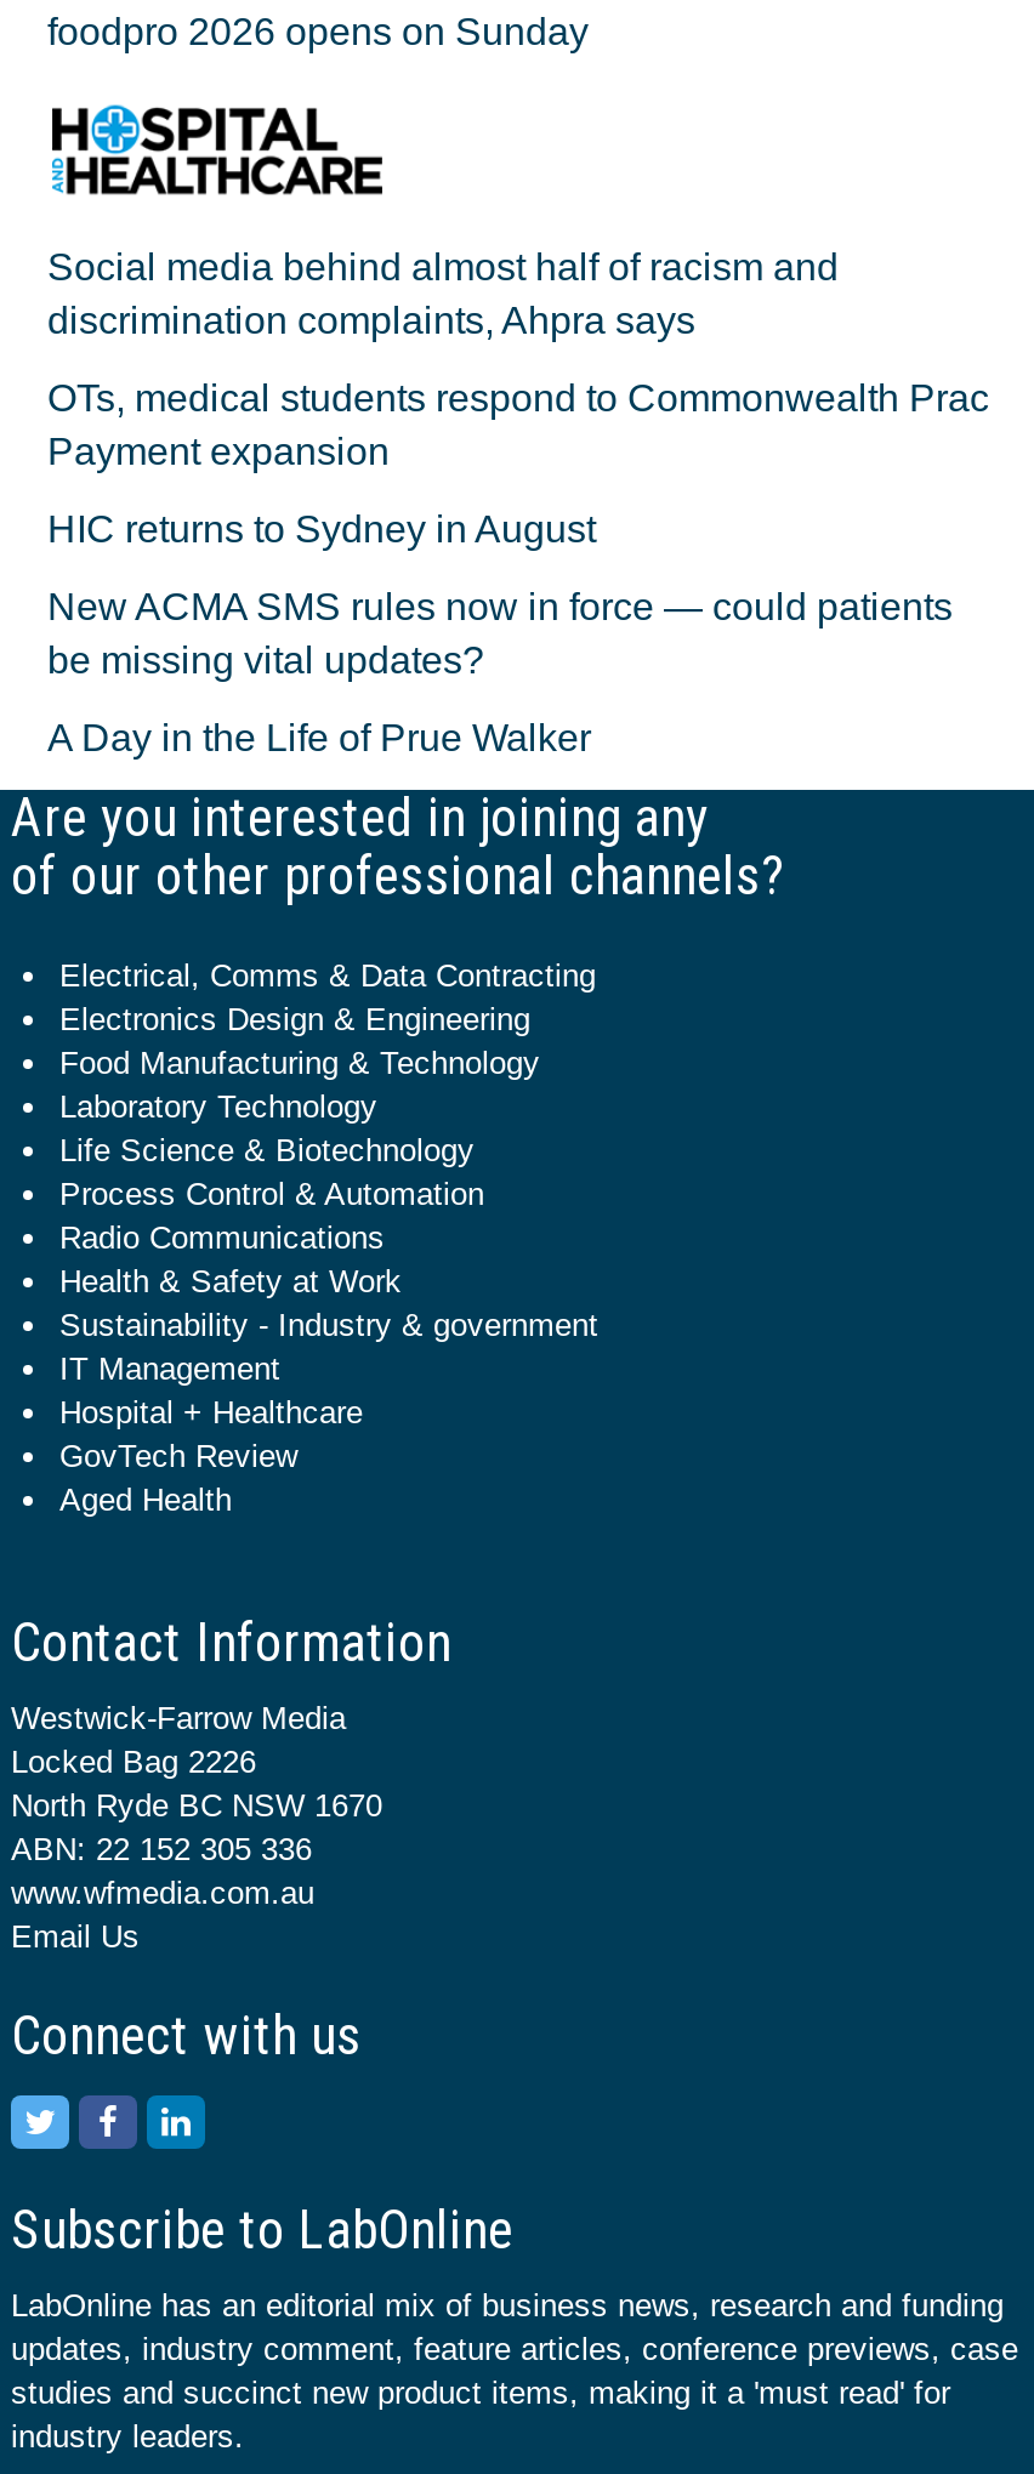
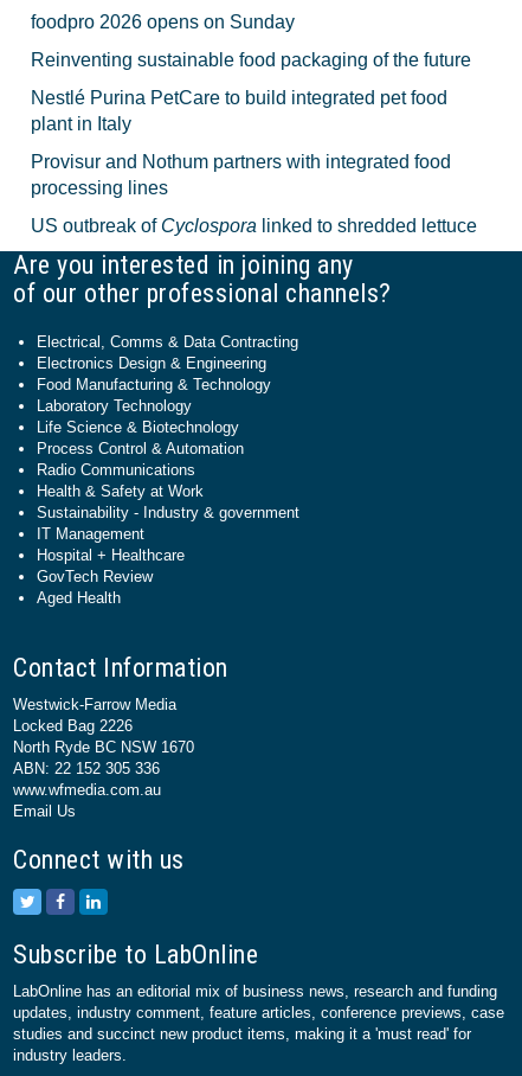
- Social media behind almost half of racism and
- discrimination complaints, Ahpra says
- OTs, medical students respond to Commonwealth Prac
- Payment expansion
- HIC returns to Sydney in August
- New ACMA SMS rules now in force — could patients
- be missing vital updates?
- A Day in the Life of Prue Walker
+ Reinventing sustainable food packaging of the future
+ Nestlé Purina PetCare to build integrated pet food
+ plant in Italy
+ Provisur and Nothum partners with integrated food
+ processing lines
+ US outbreak of Cyclospora linked to shredded lettuce
